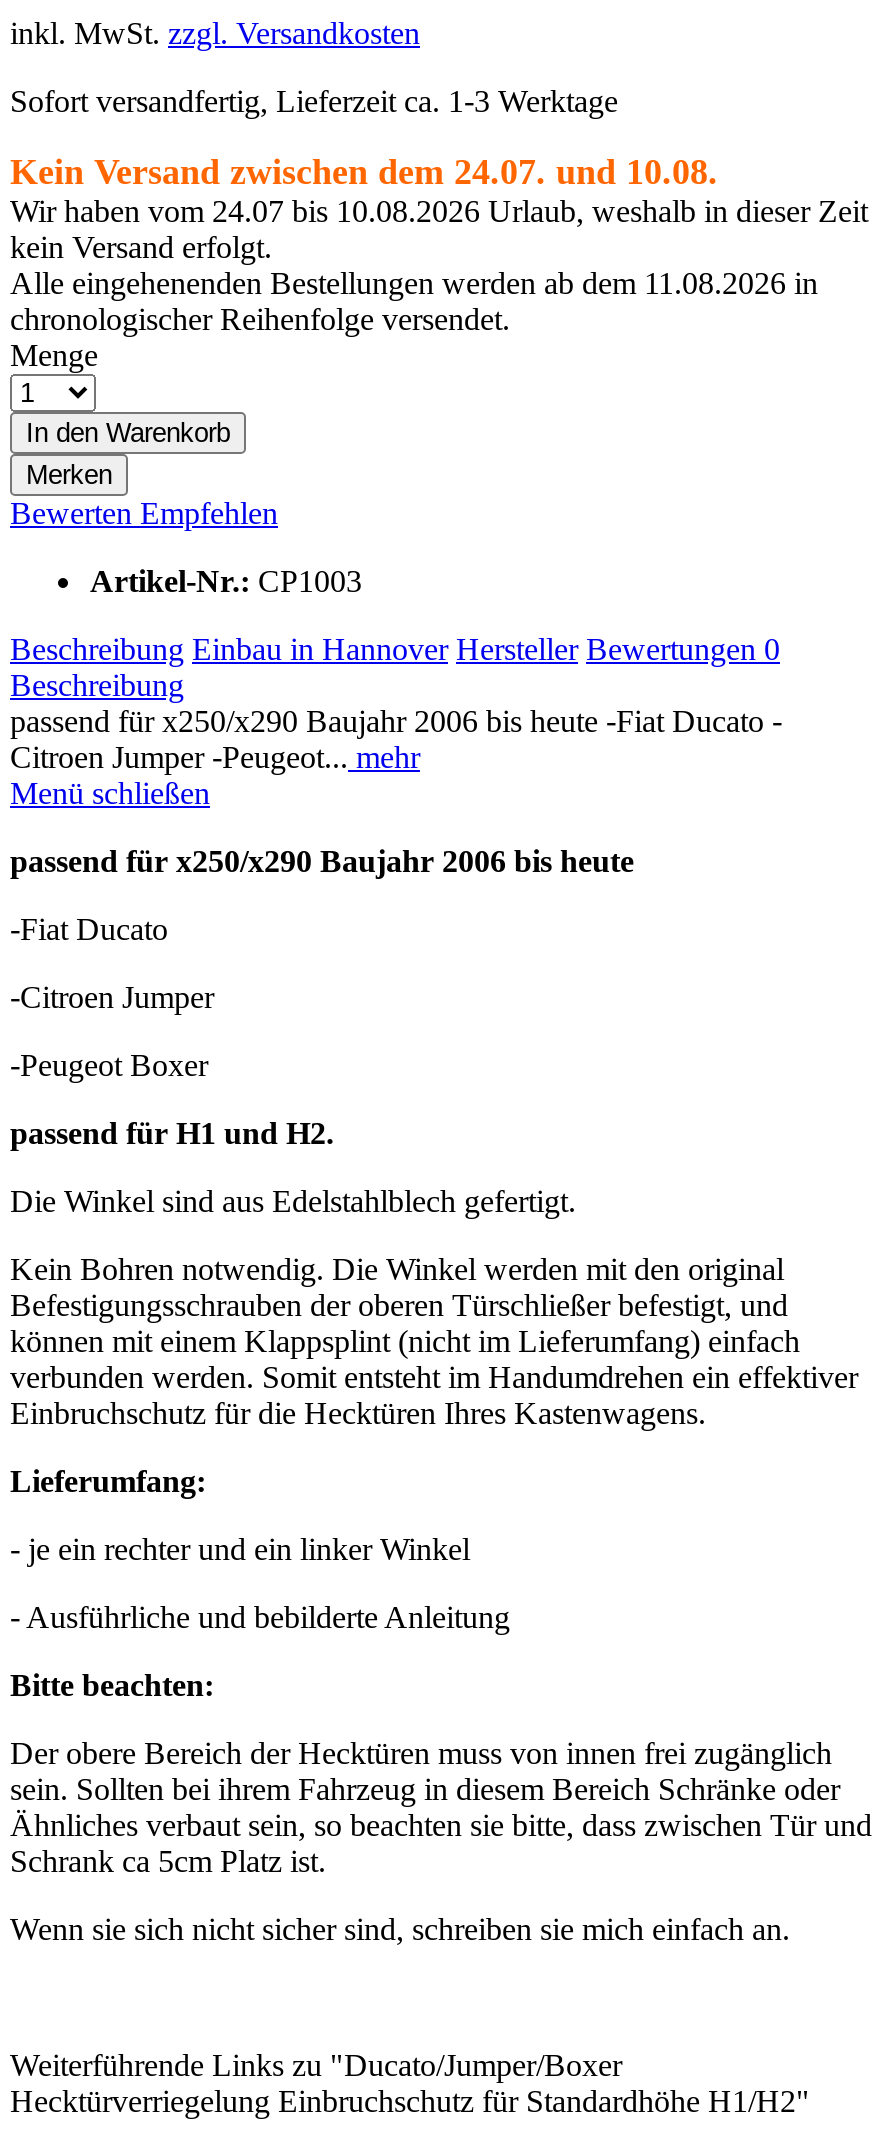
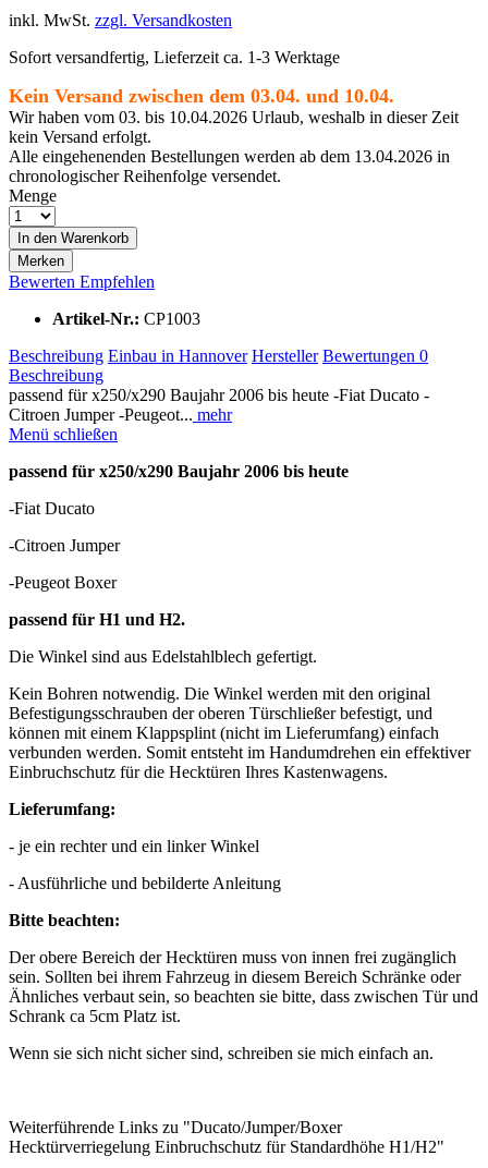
- Kein Versand zwischen dem 24.07. und 10.08.
+ Kein Versand zwischen dem 03.04. und 10.04.

- Wir haben vom 24.07 bis 10.08.2026 Urlaub, weshalb in dieser Zeit
+ Wir haben vom 03. bis 10.04.2026 Urlaub, weshalb in dieser Zeit

- Alle eingehenenden Bestellungen werden ab dem 11.08.2026 in
+ Alle eingehenenden Bestellungen werden ab dem 13.04.2026 in
